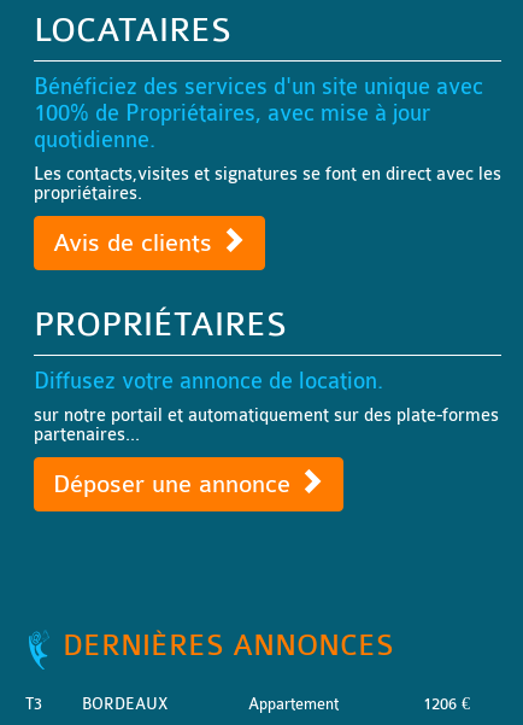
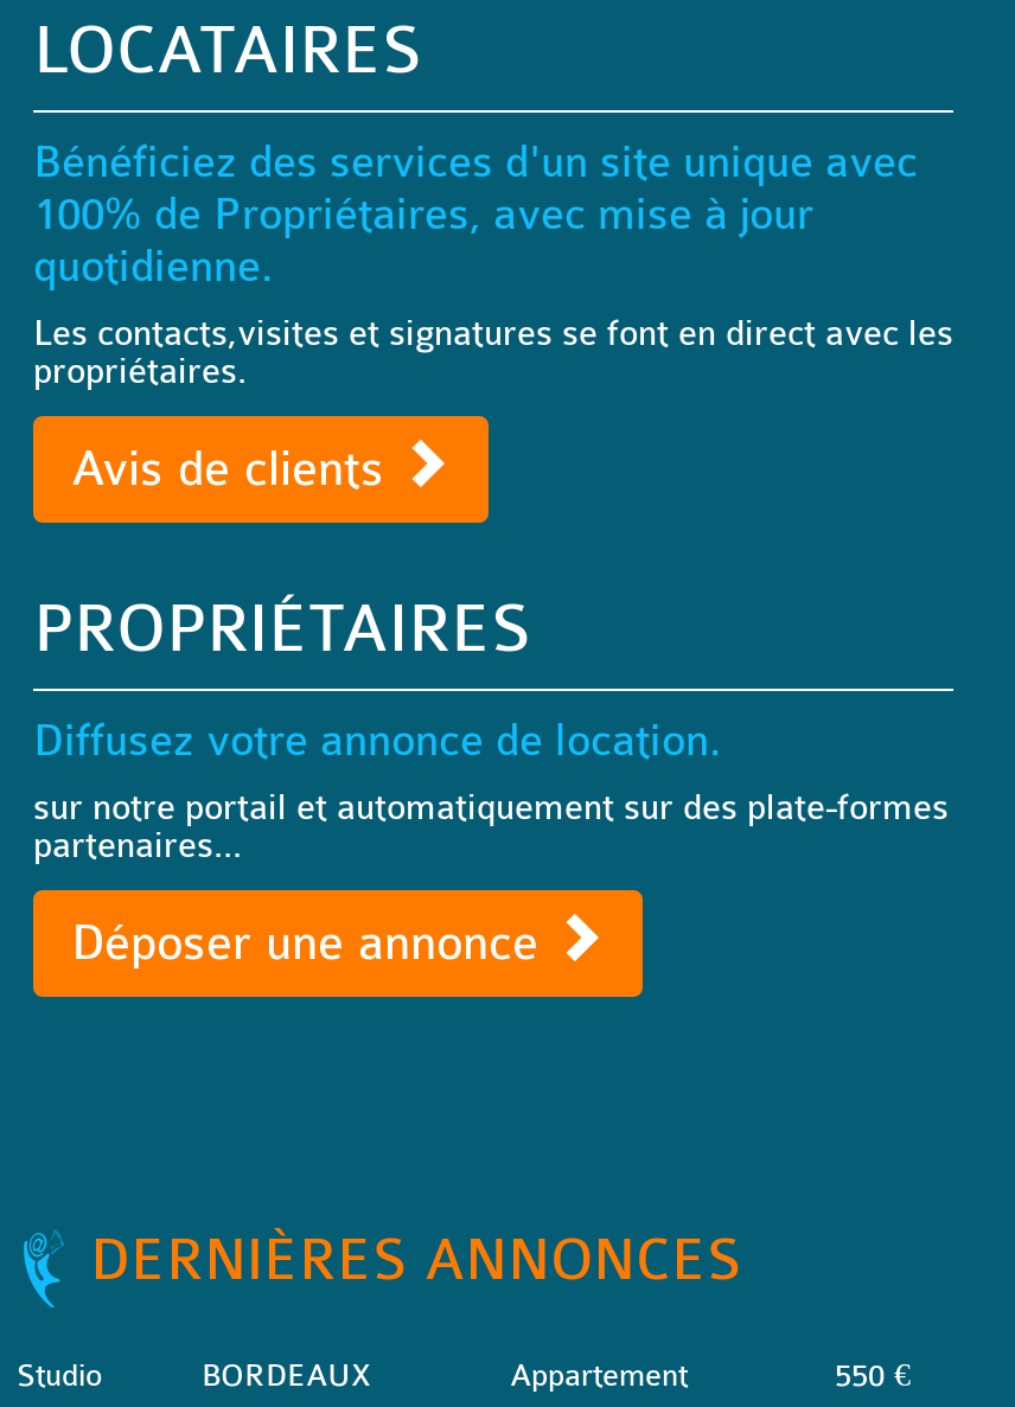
- T3
+ Studio

- 1206 €
+ 550 €
